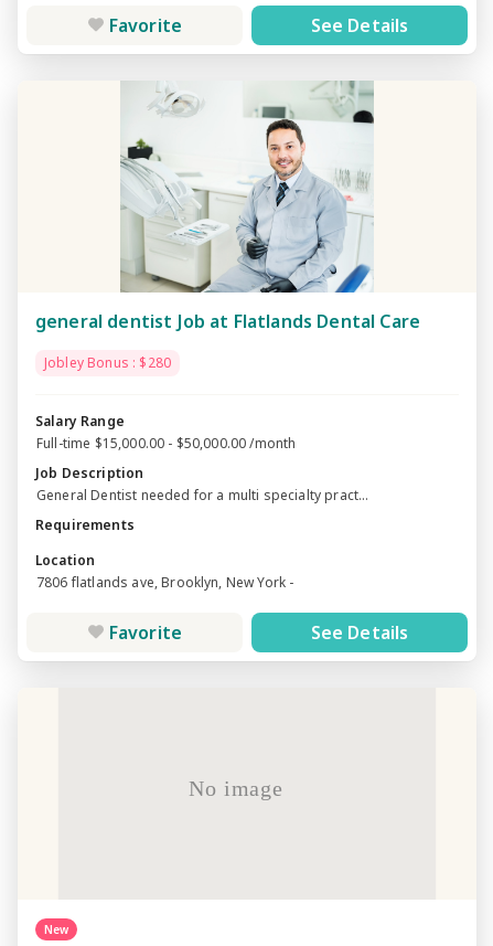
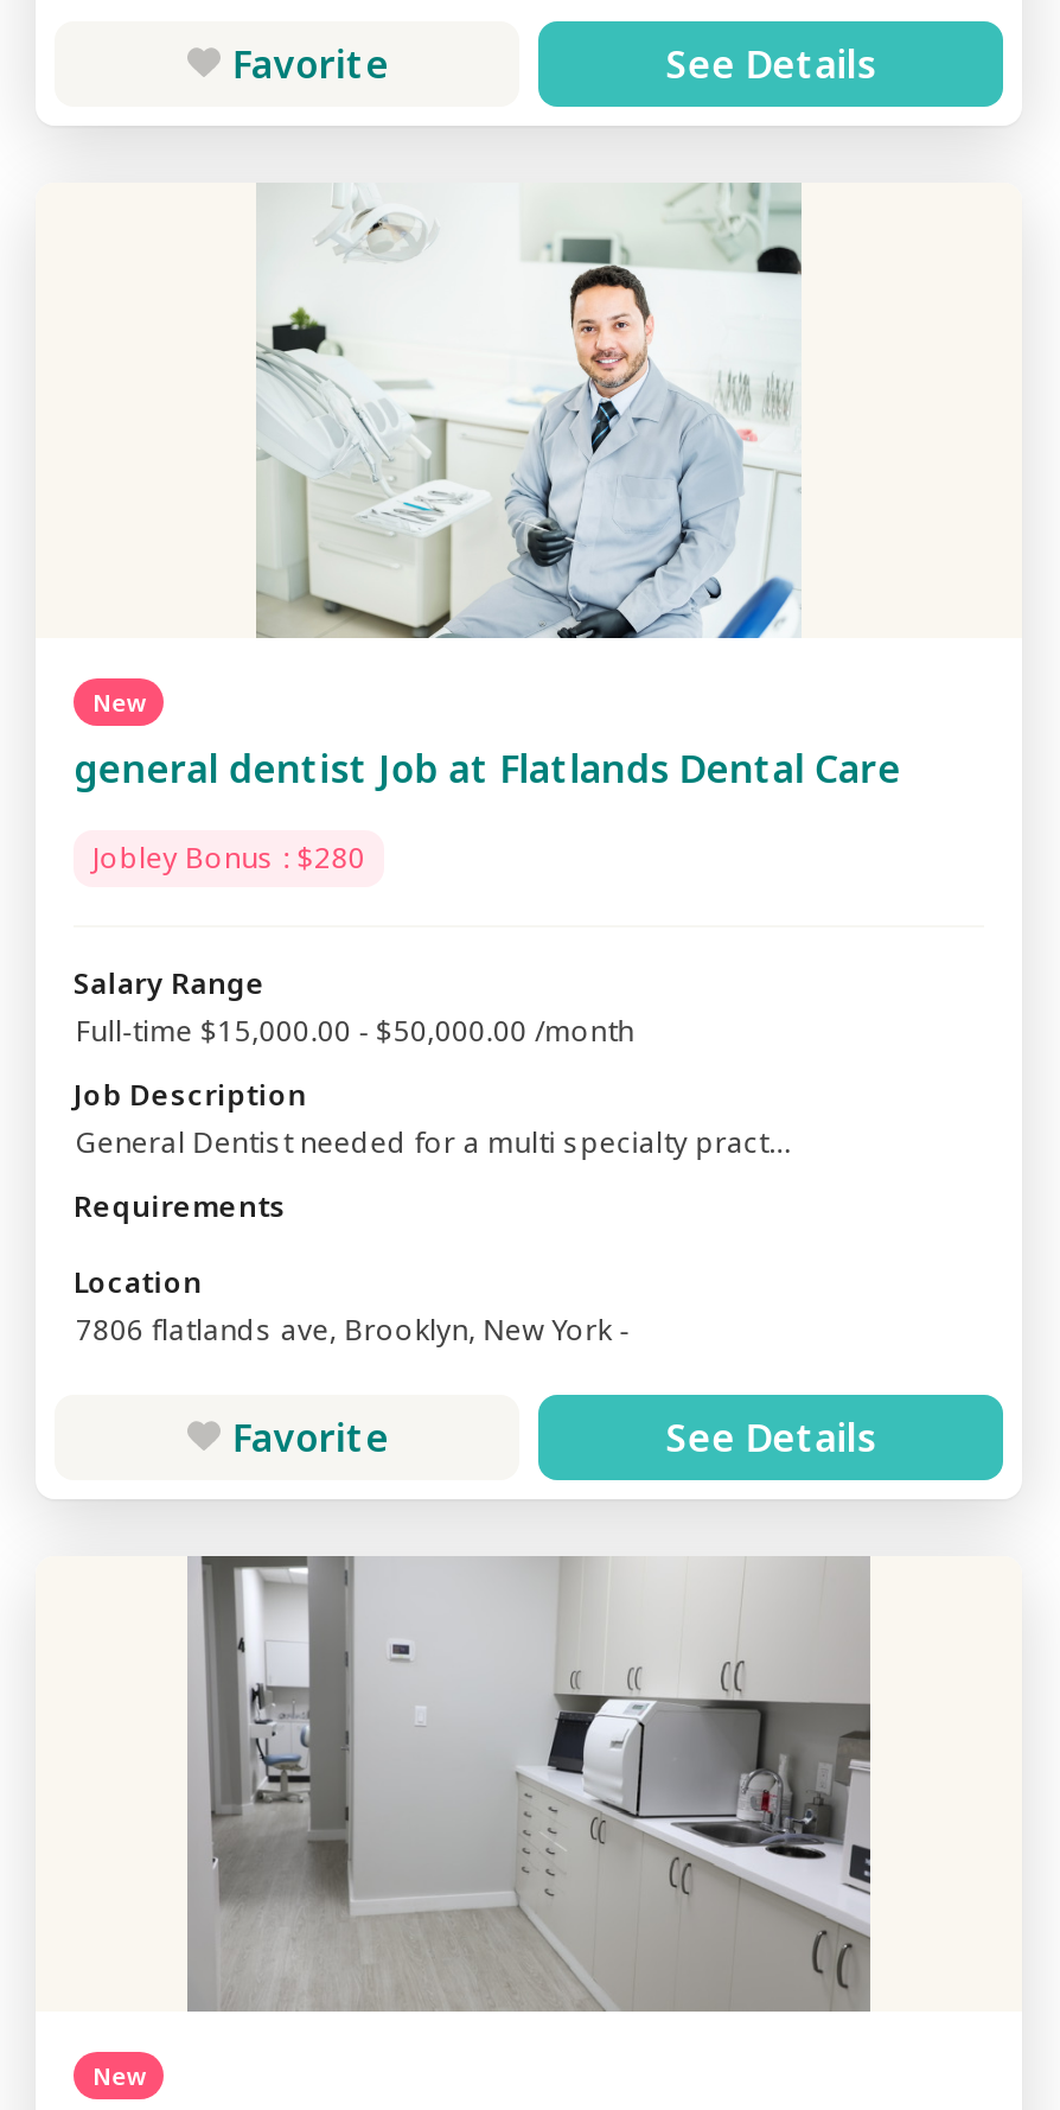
+ New

+ [image]

- No image
